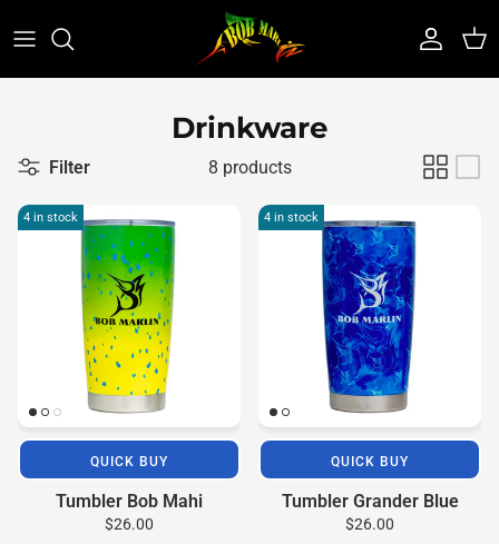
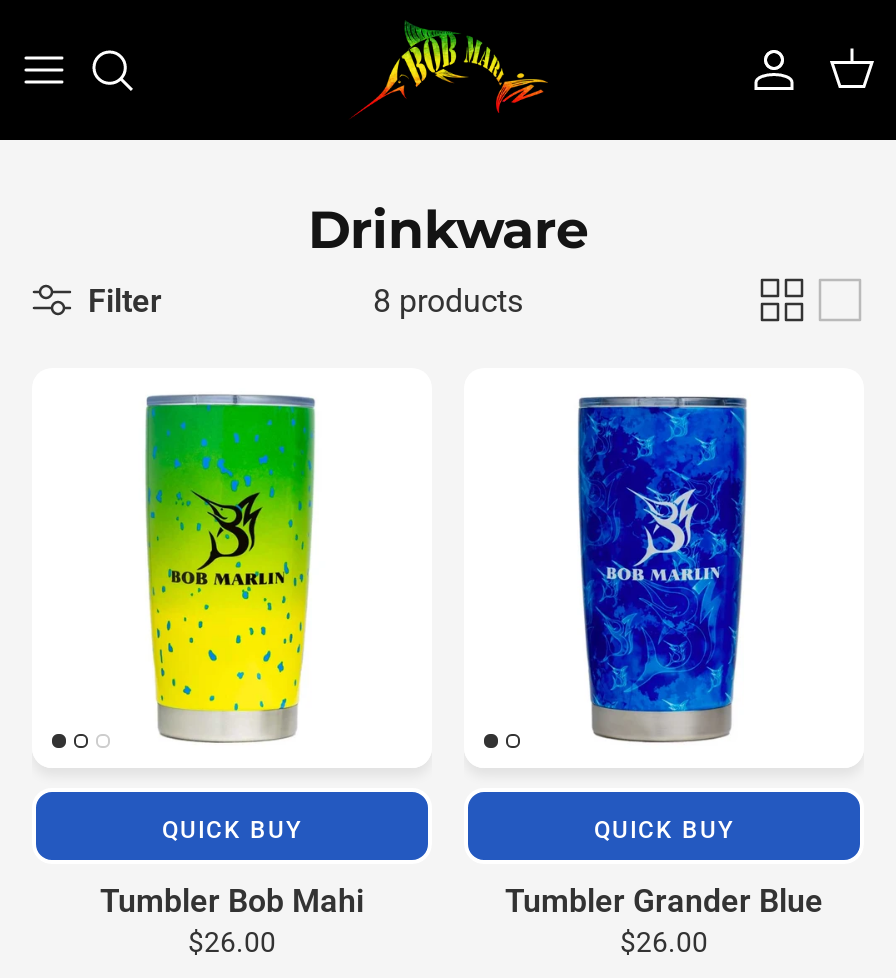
- 4 in stock

- 4 in stock
